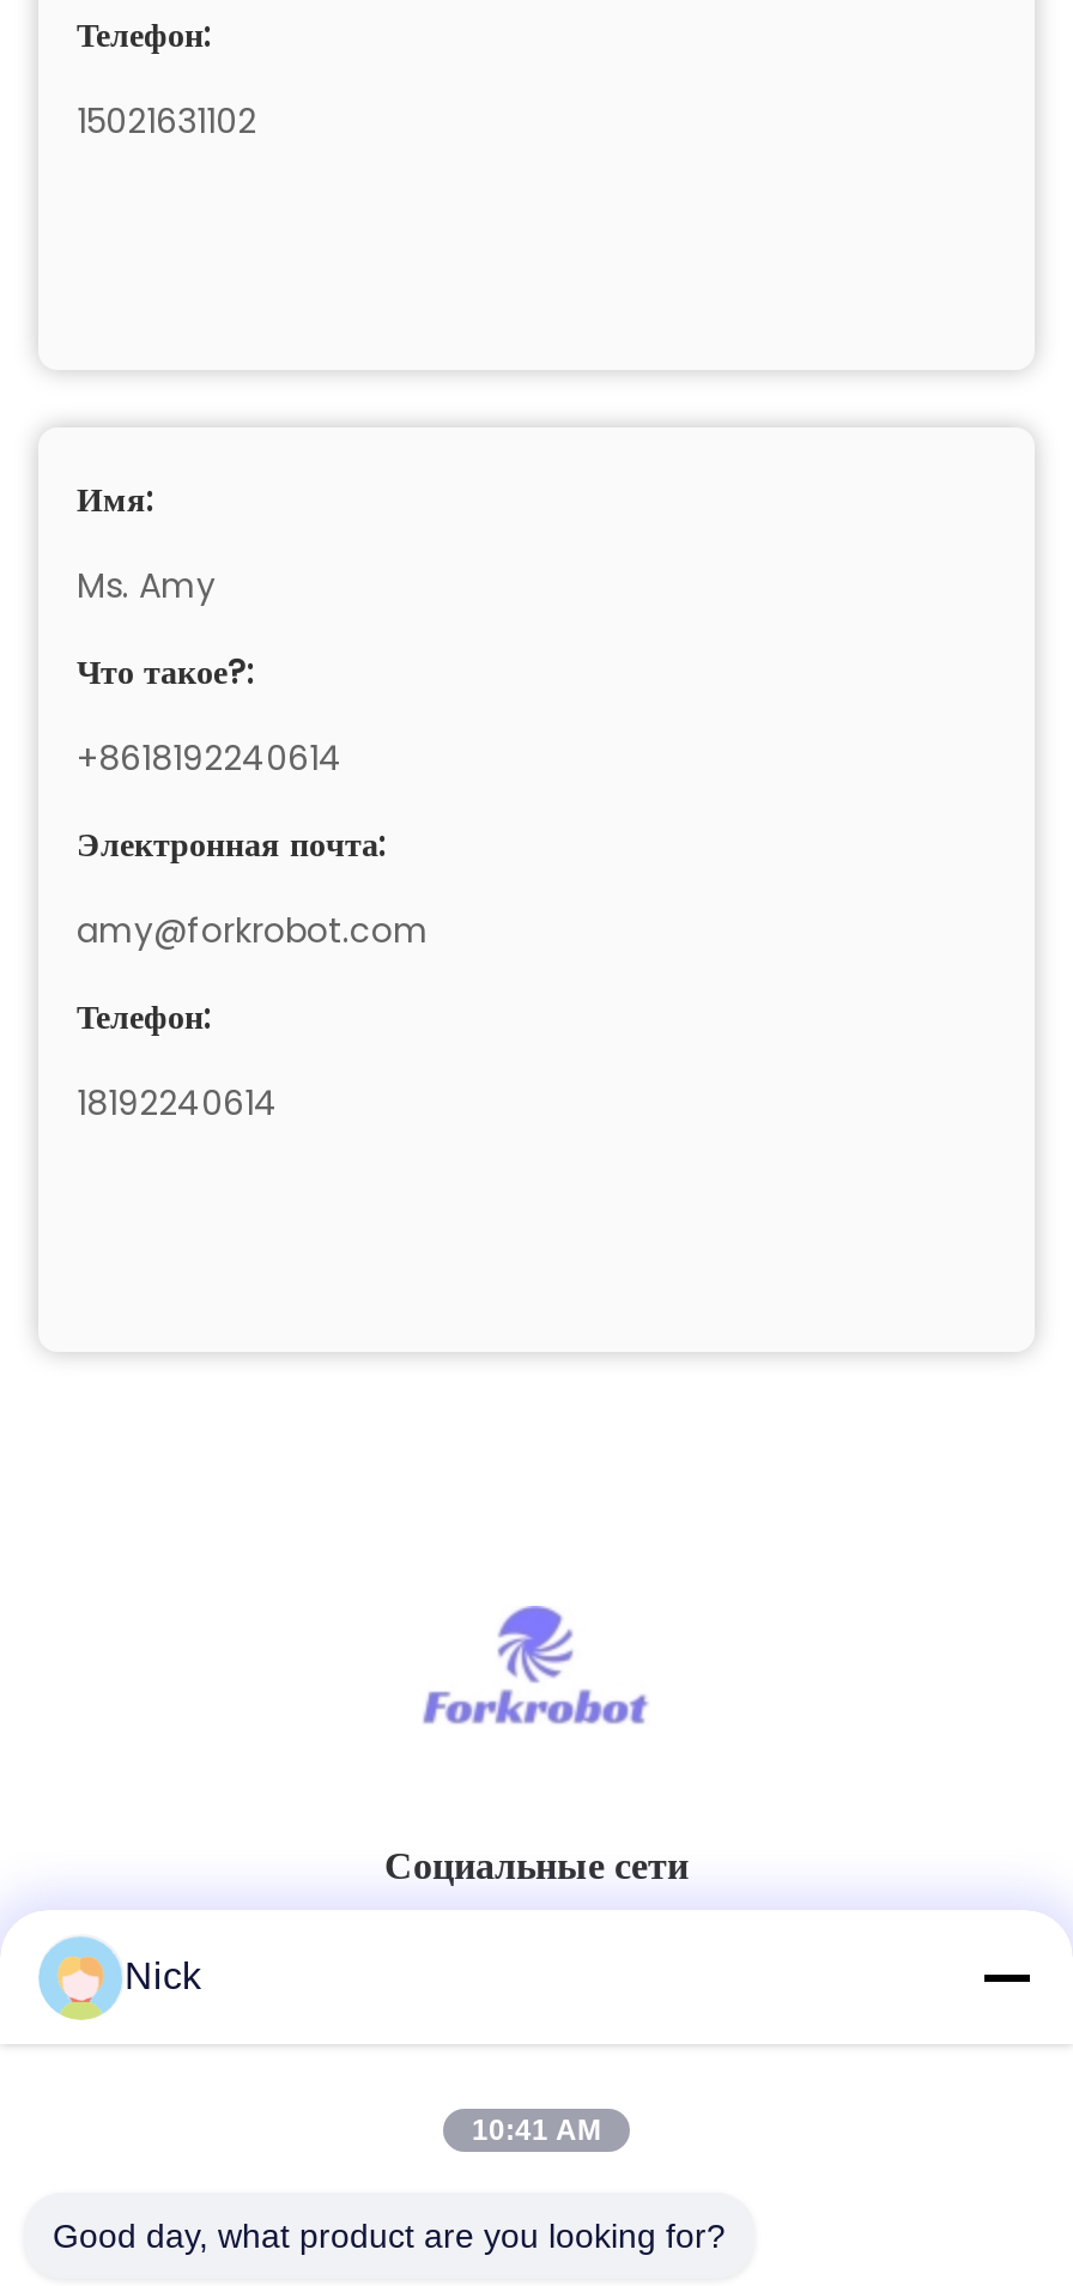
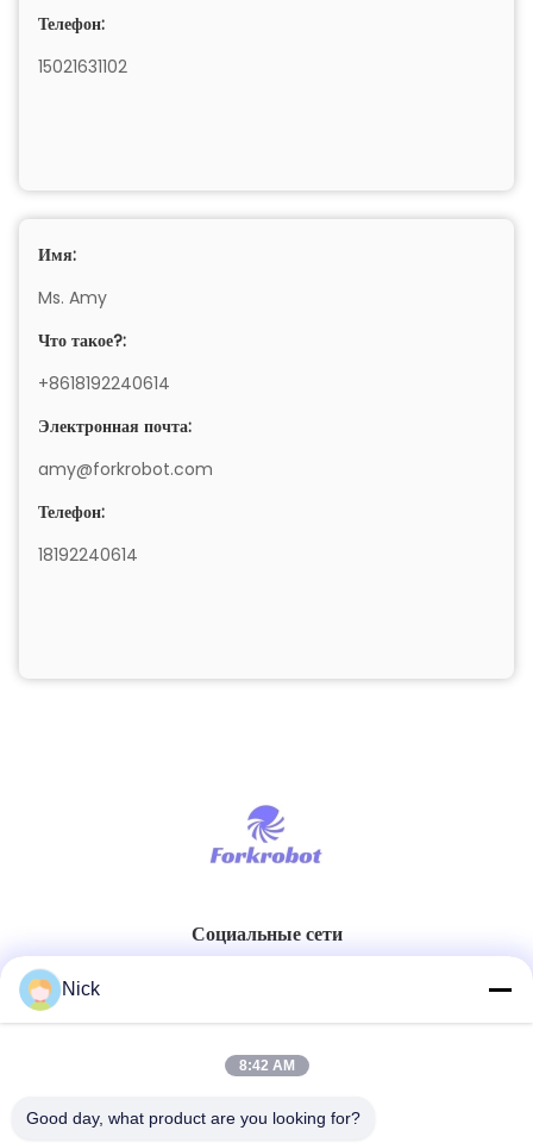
- 10:41 AM
+ 8:42 AM
